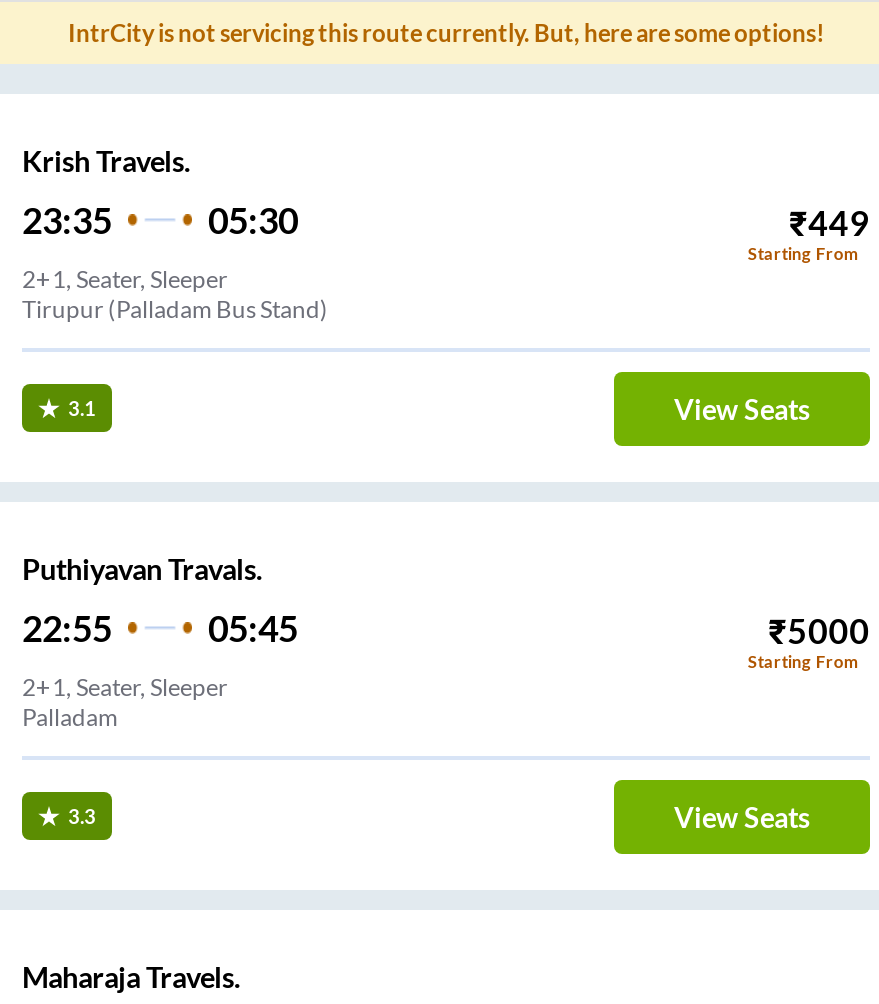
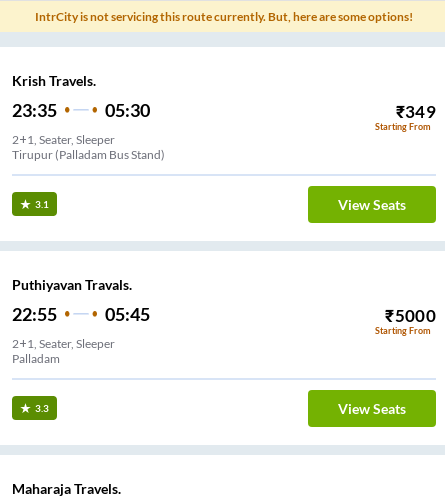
- ₹449
+ ₹349
